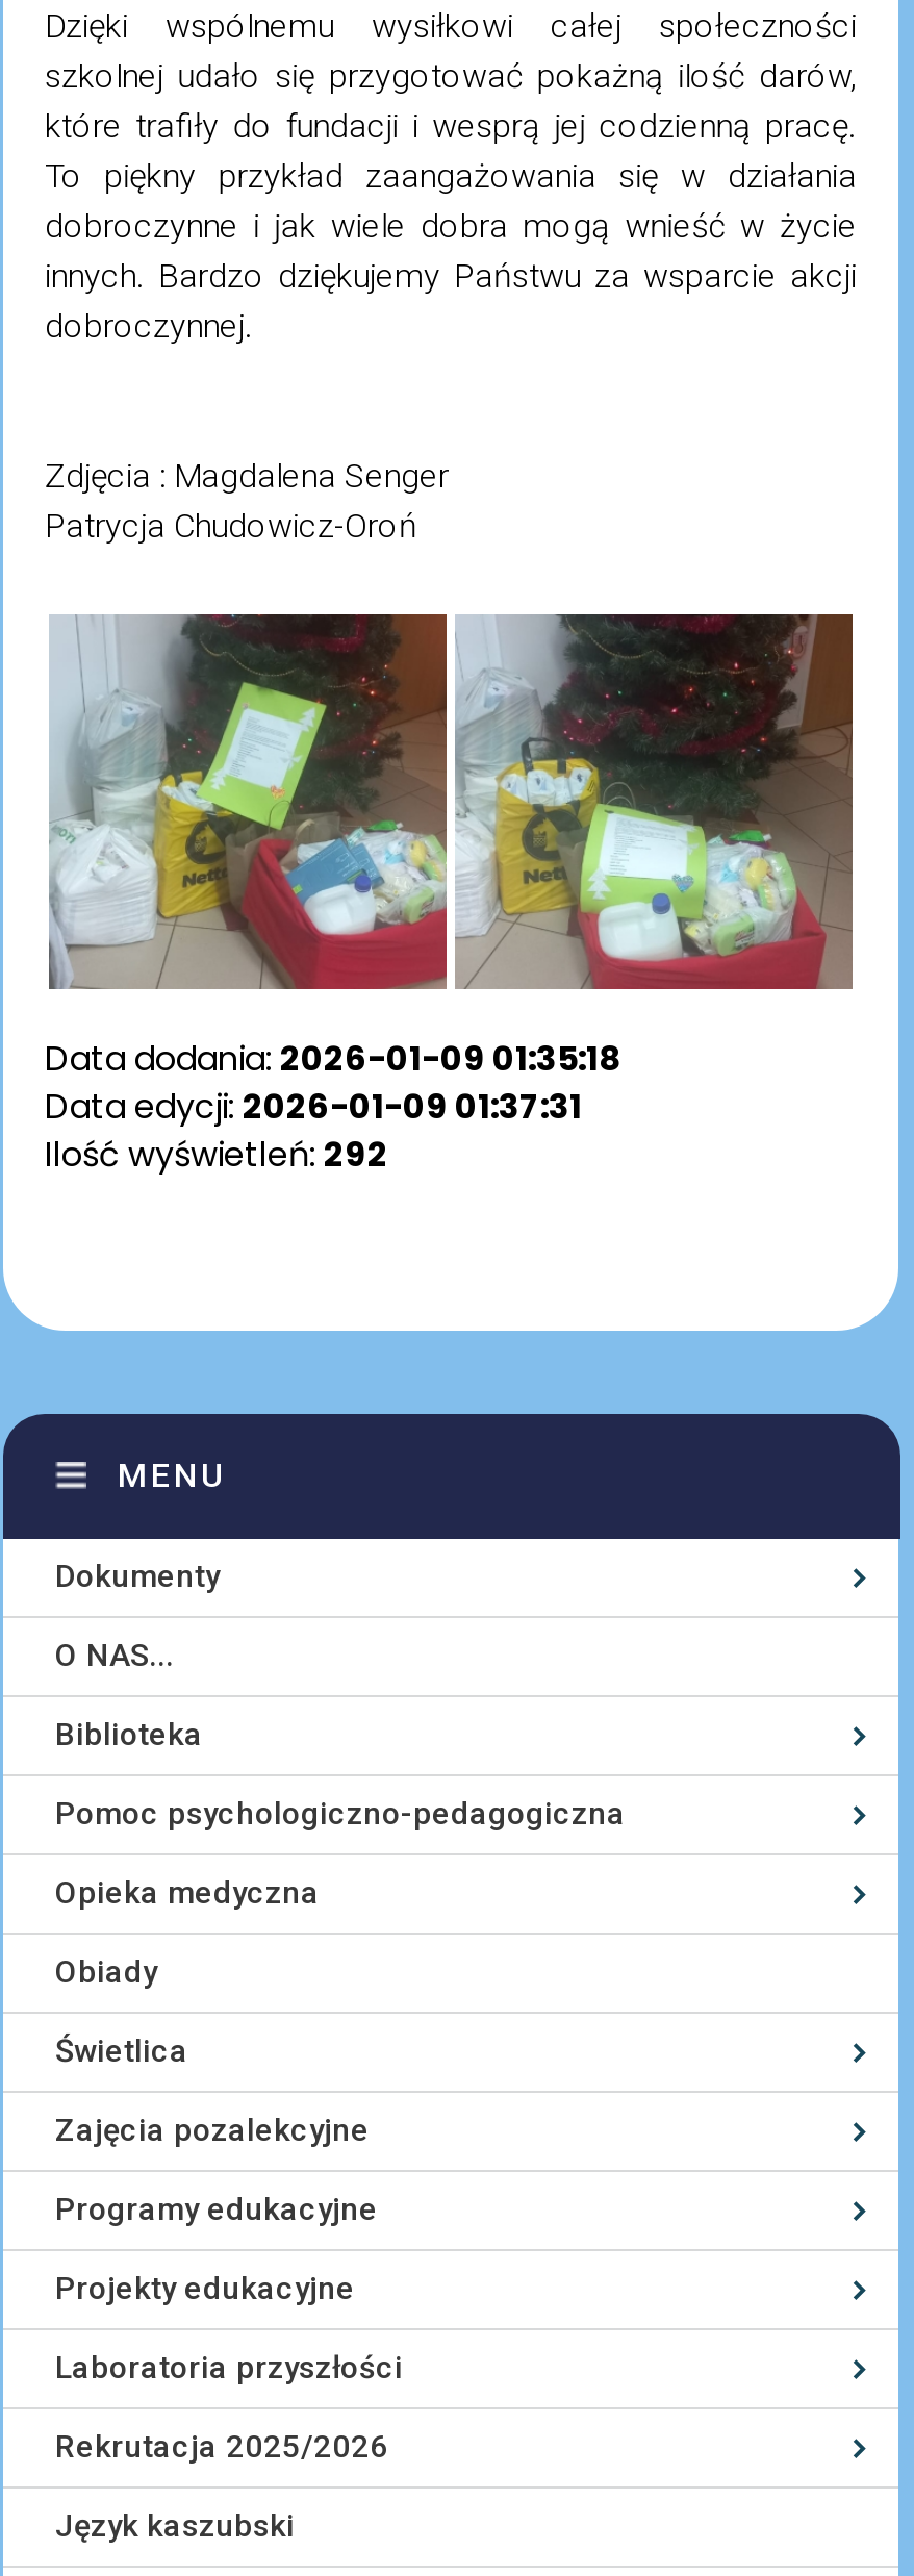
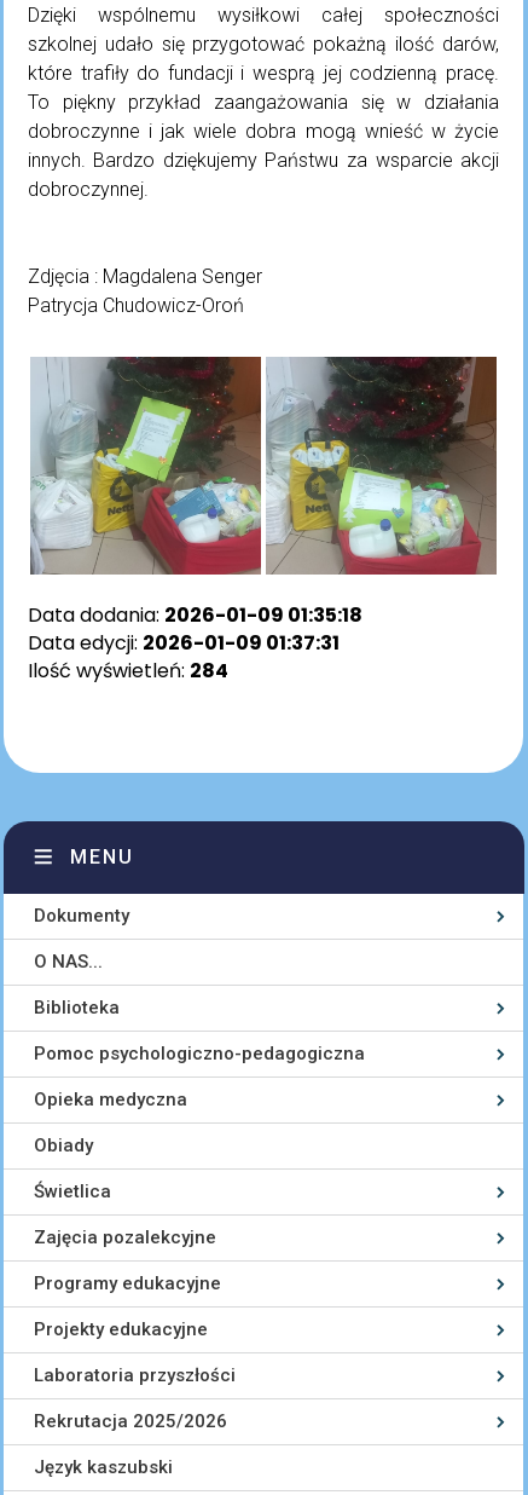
- Ilość wyświetleń: 292
+ Ilość wyświetleń: 284
